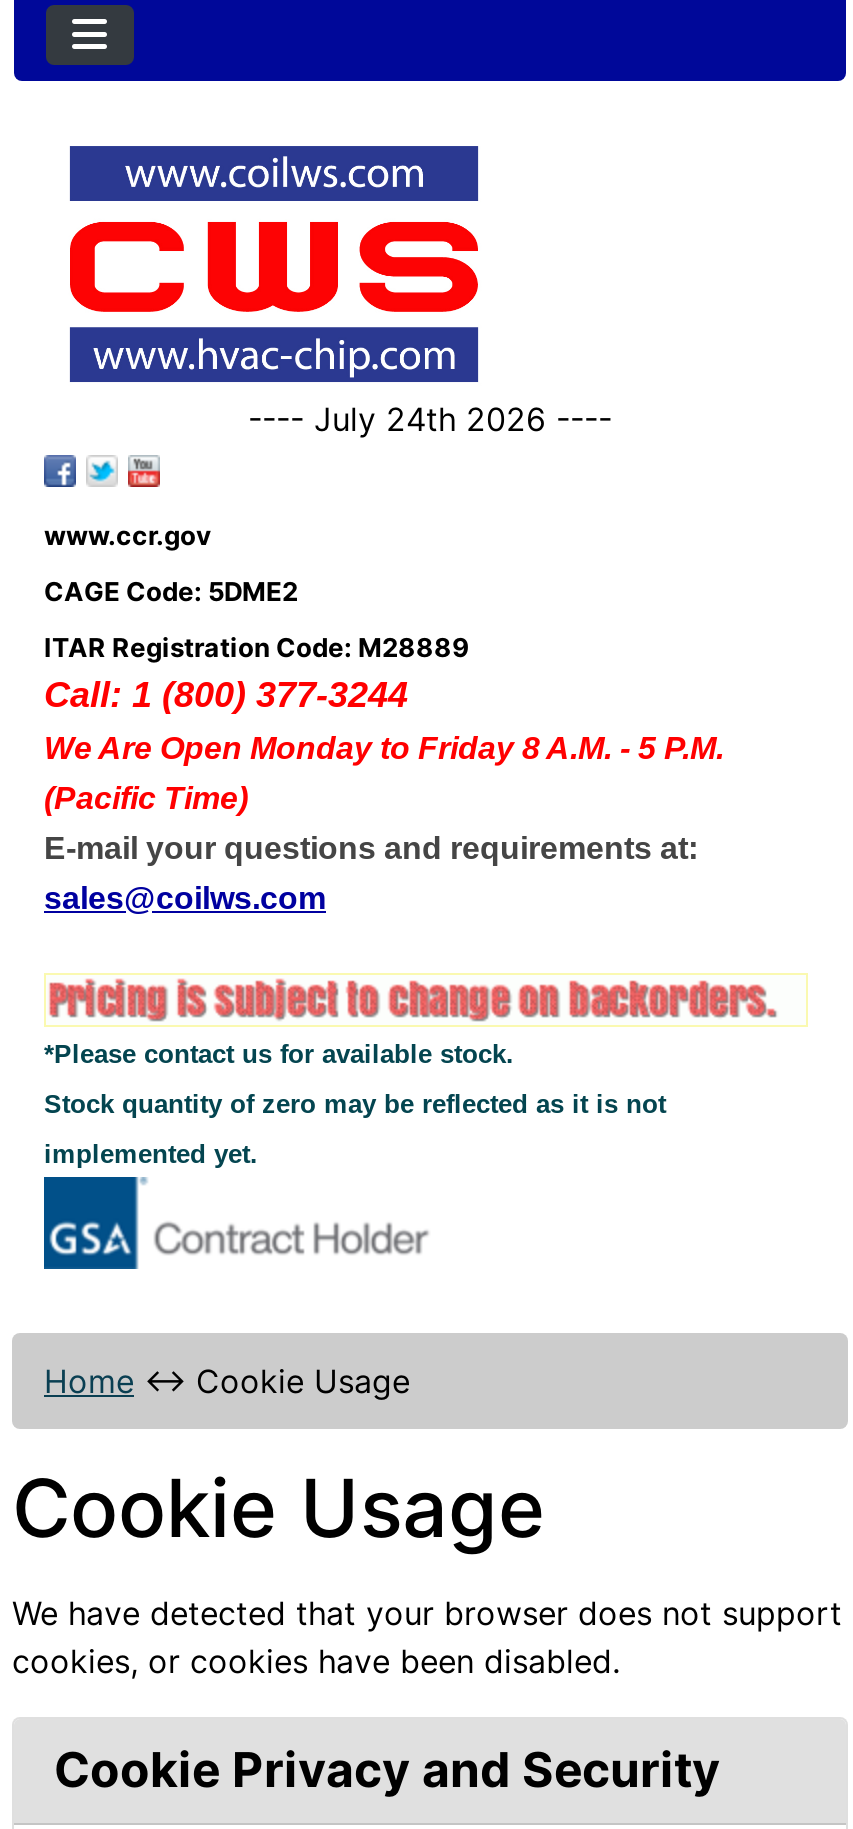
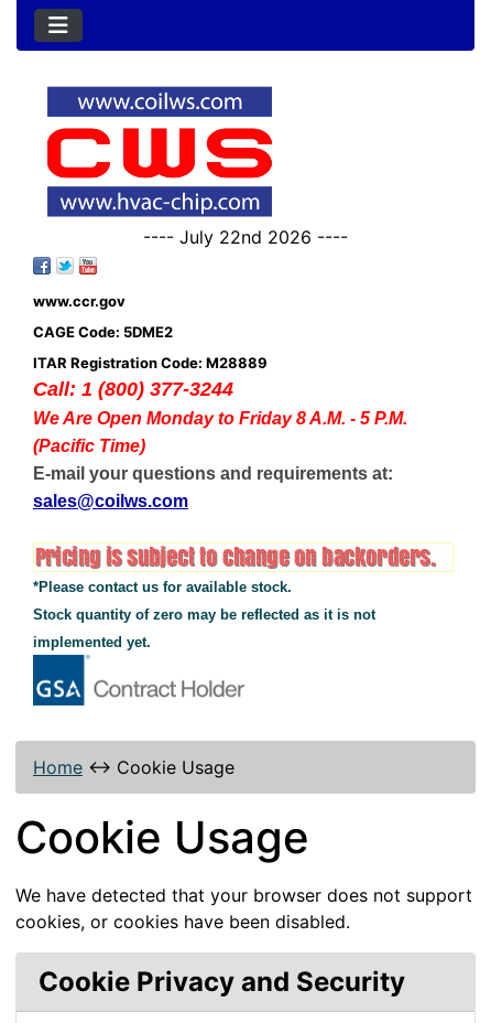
- ---- July 24th 2026 ----
+ ---- July 22nd 2026 ----
